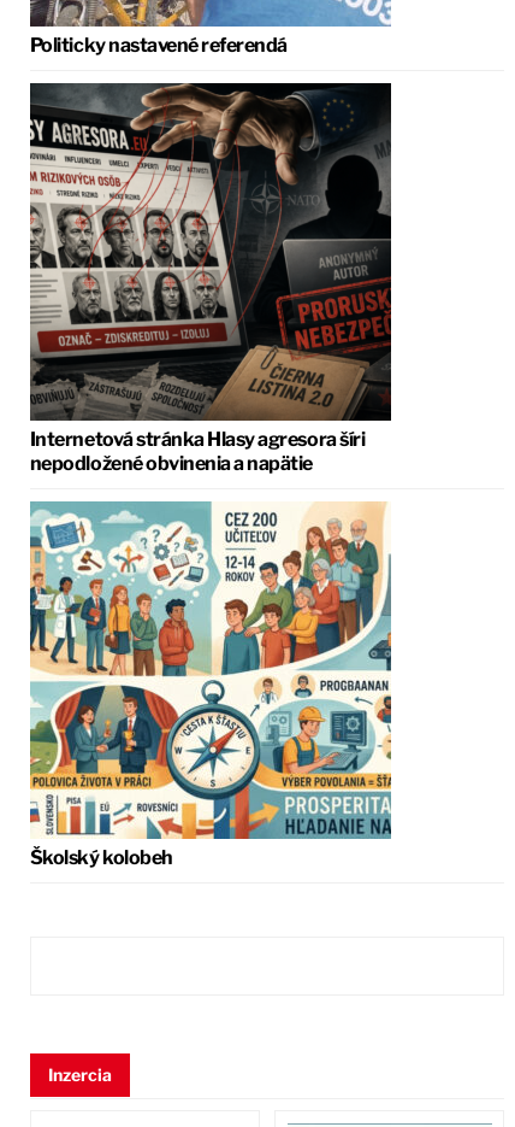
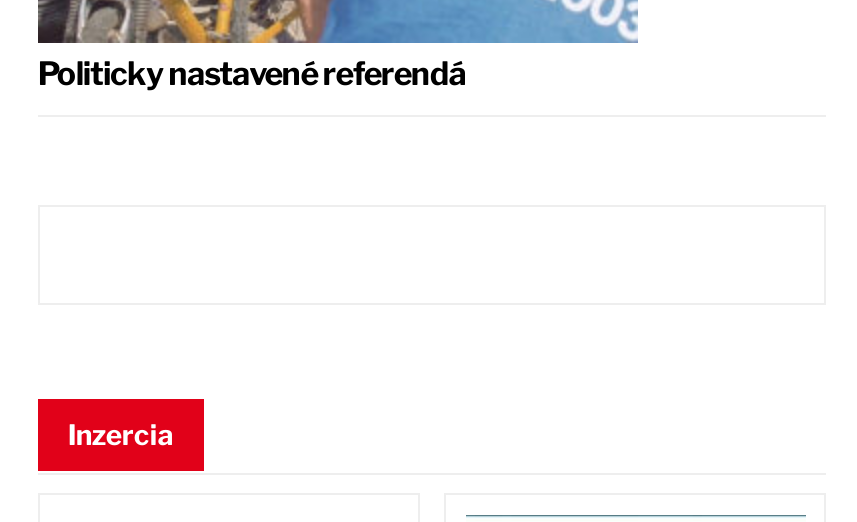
- [image]
- Internetová stránka Hlasy agresora šíri
- nepodložené obvinenia a napätie

- [image]
- Školský kolobeh
